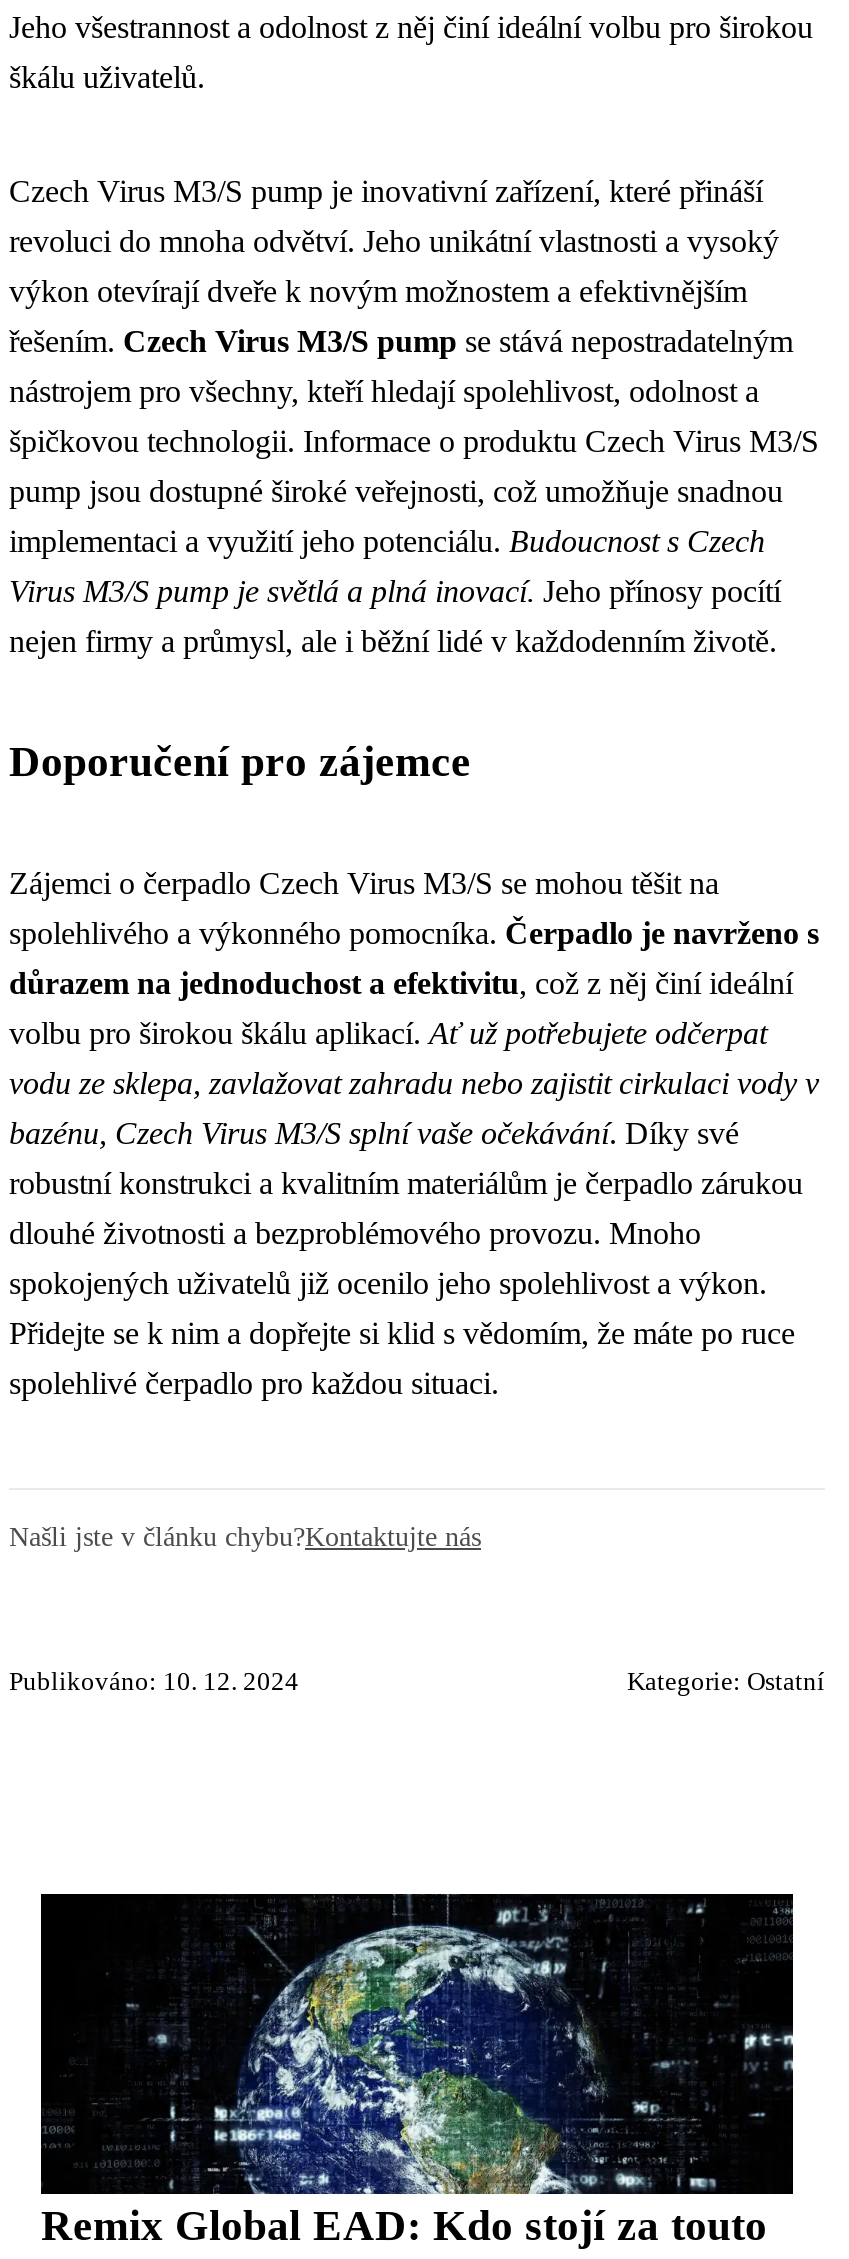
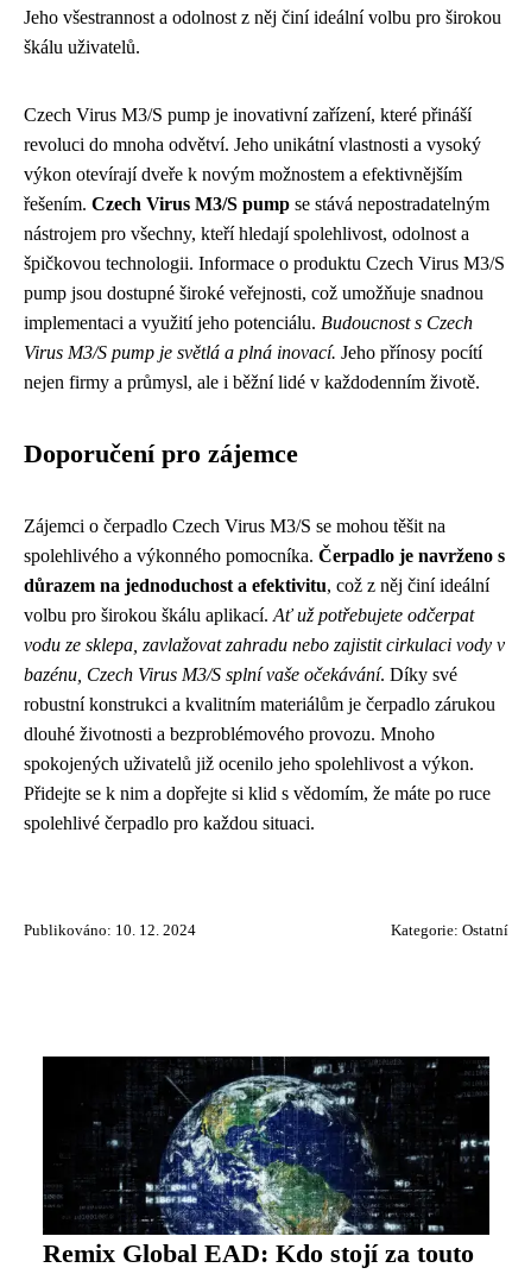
- Našli jste v článku chybu?Kontaktujte nás
